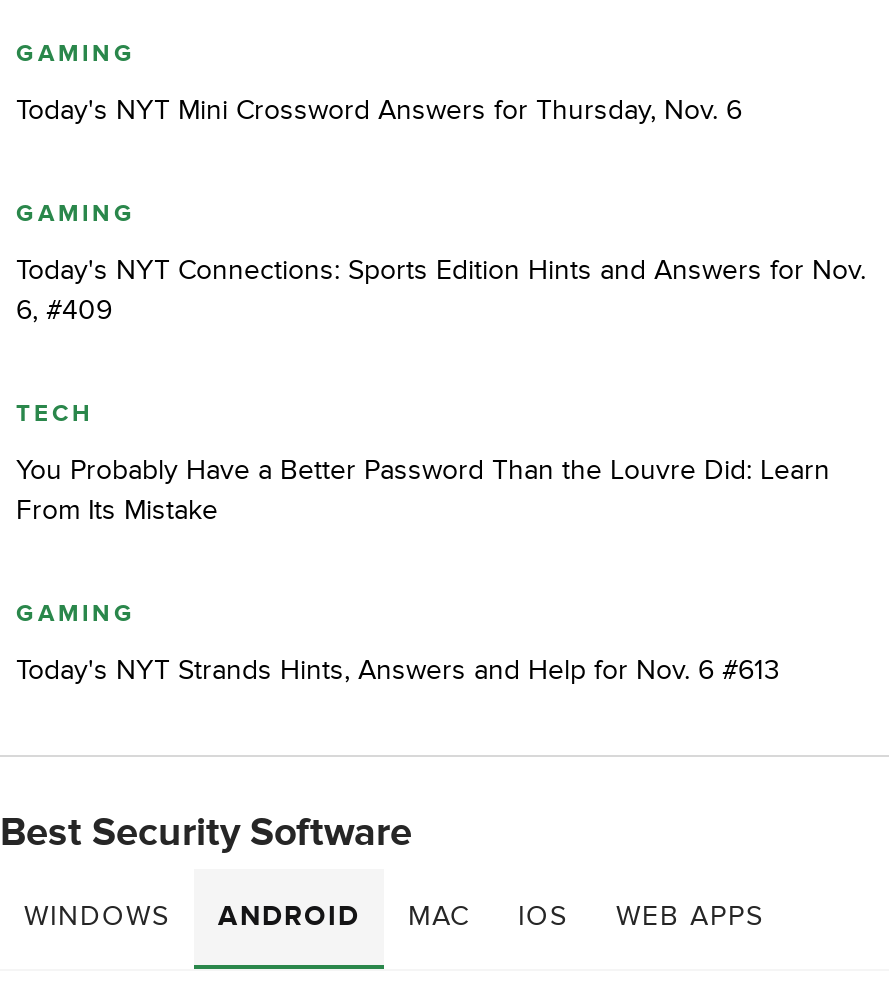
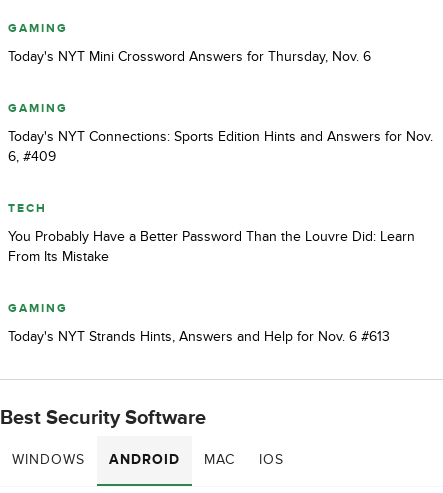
- WEB APPS
